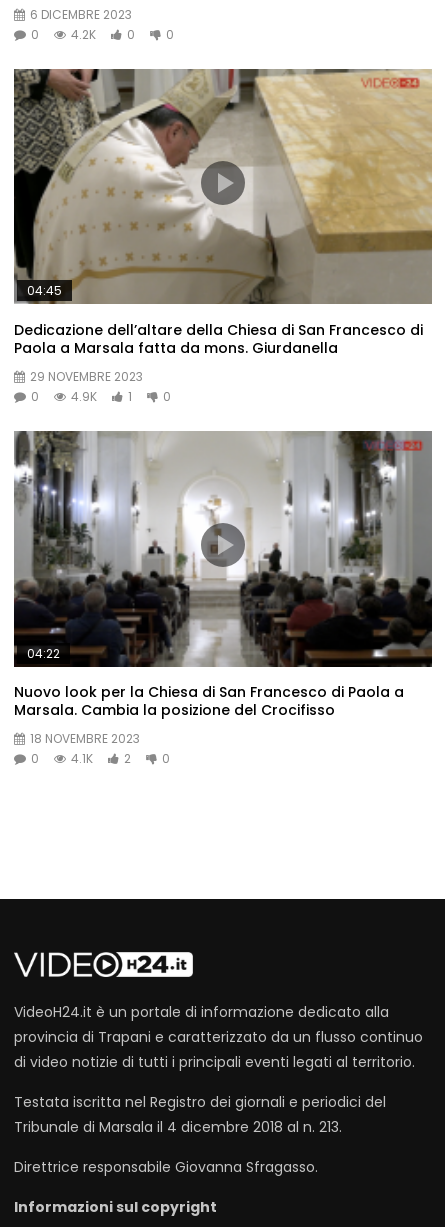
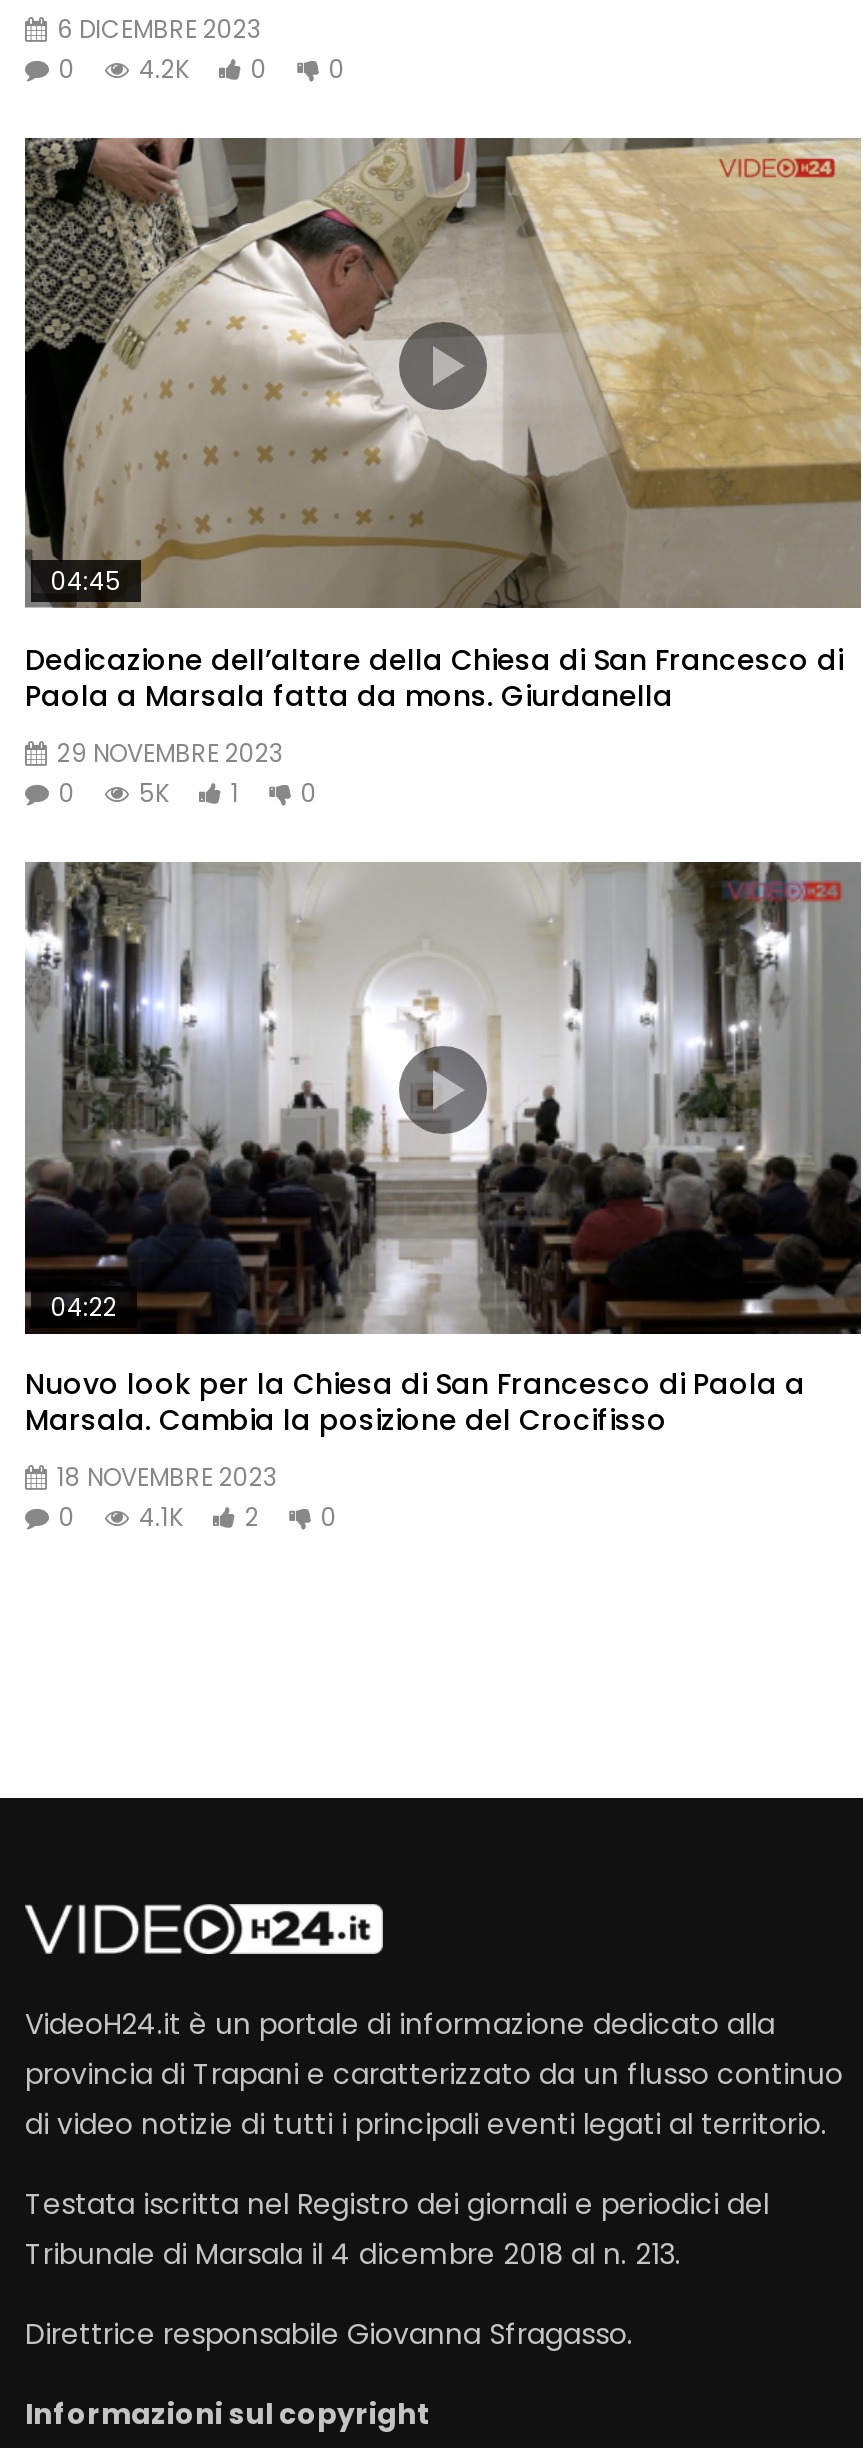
- 0 4.9K 1 0
+ 0 5K 1 0
